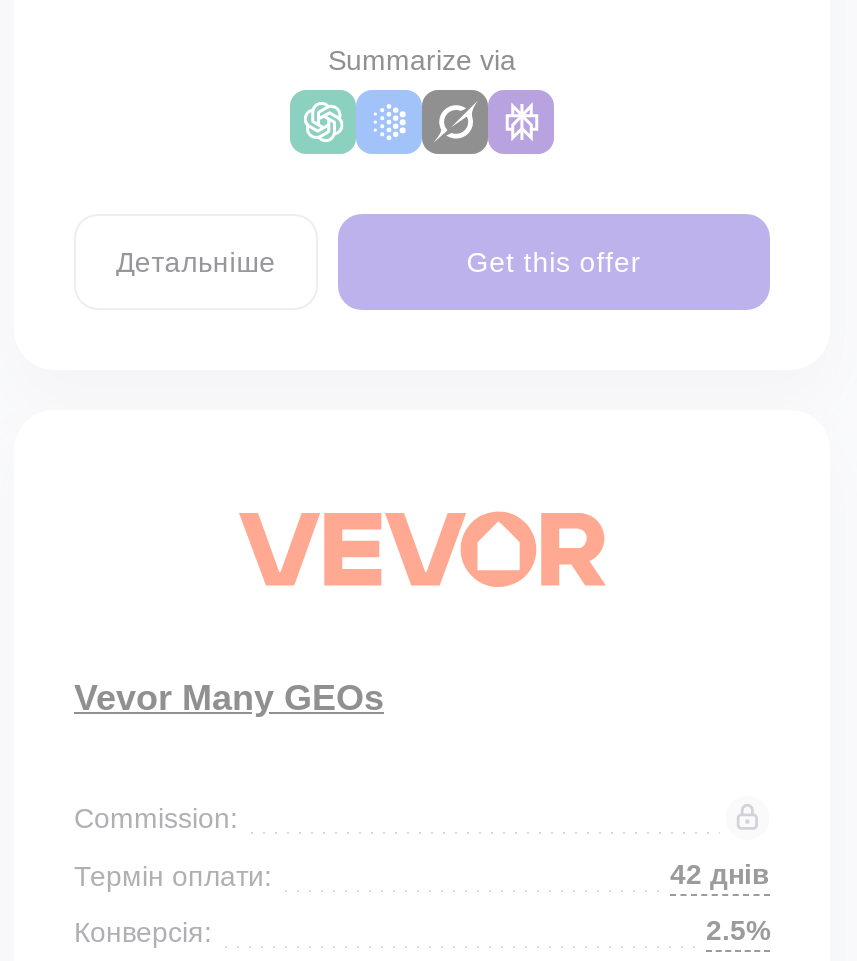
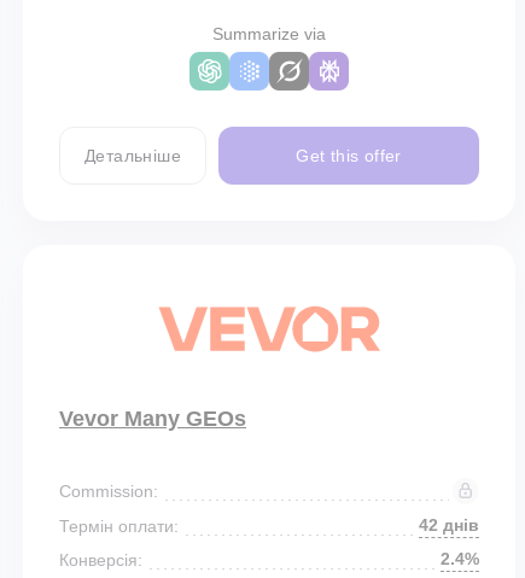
- 2.5%
+ 2.4%
